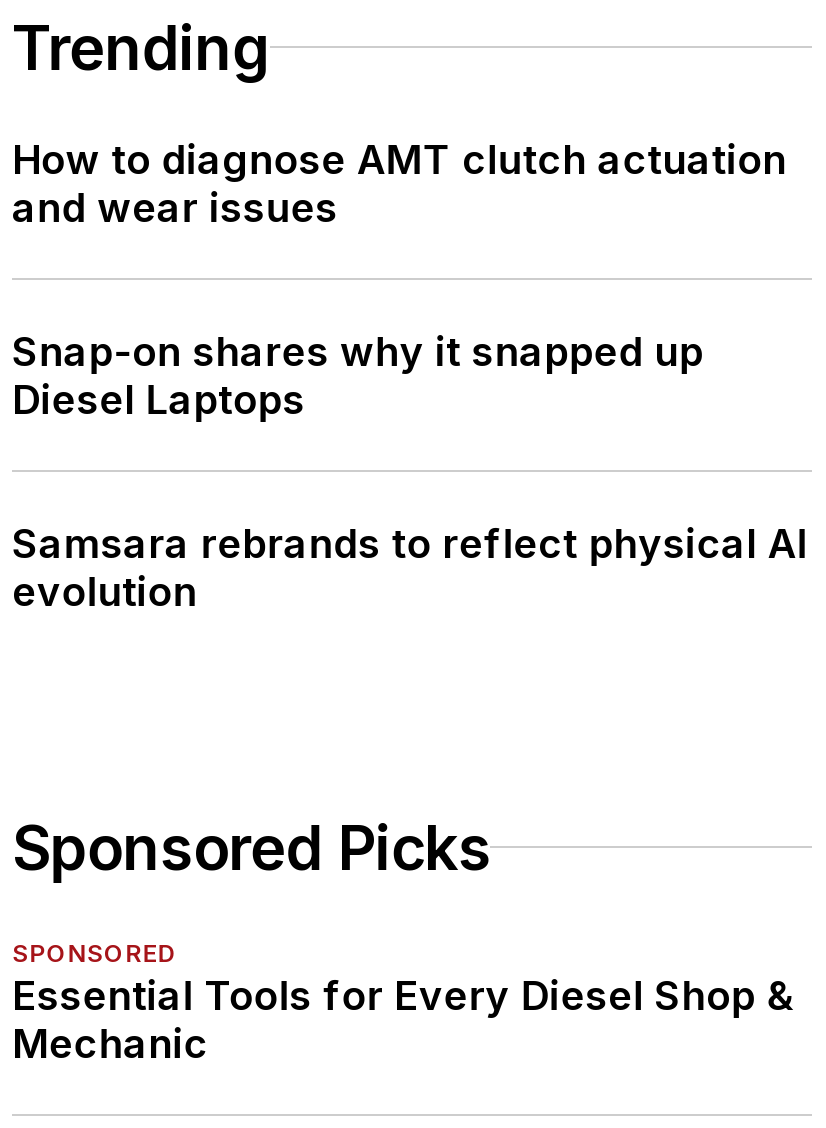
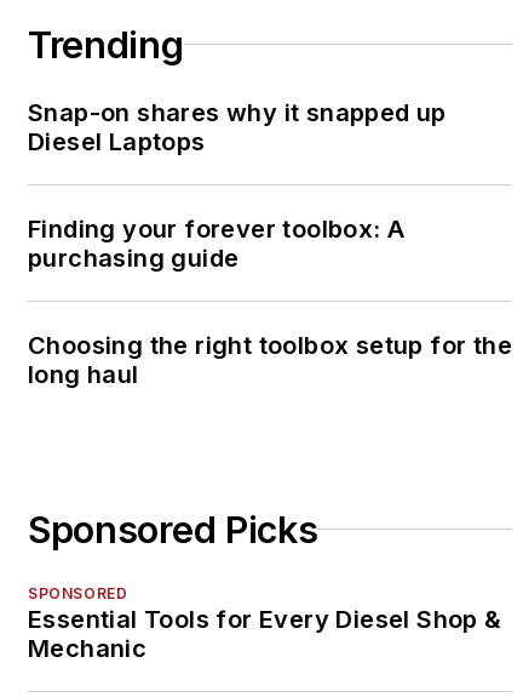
- How to diagnose AMT clutch actuation
- and wear issues

moved up: Snap-on shares why it snapped up | Diesel Laptops

- Samsara rebrands to reflect physical AI
- evolution
+ Finding your forever toolbox: A
+ purchasing guide
+ Choosing the right toolbox setup for the
+ long haul
